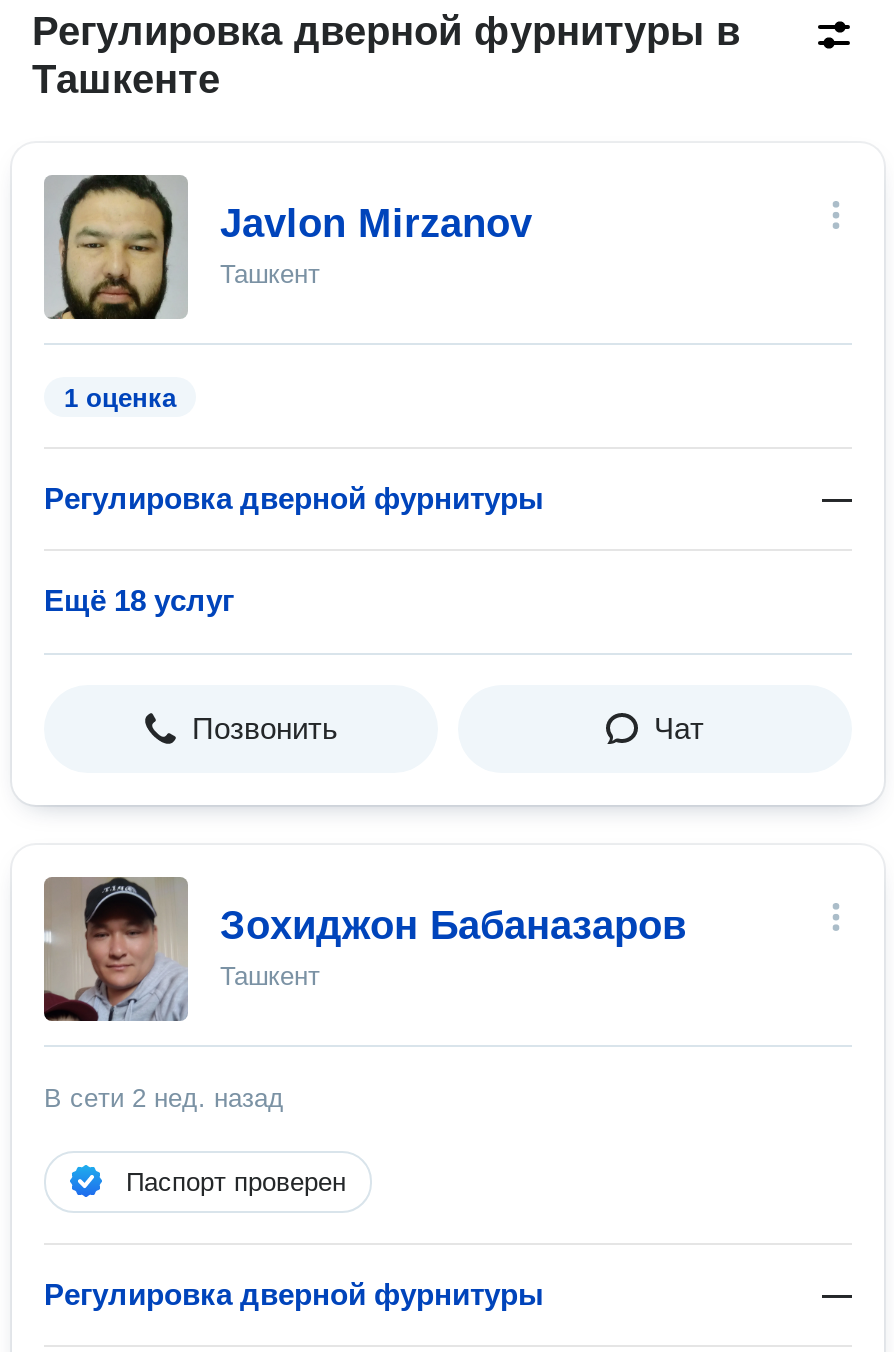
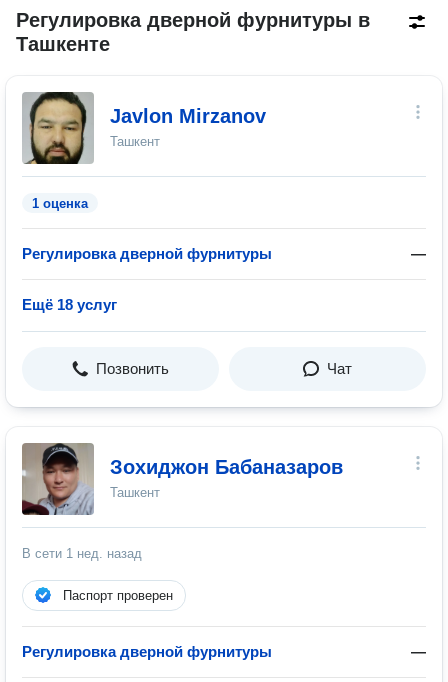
- В сети 2 нед. назад
+ В сети 1 нед. назад
